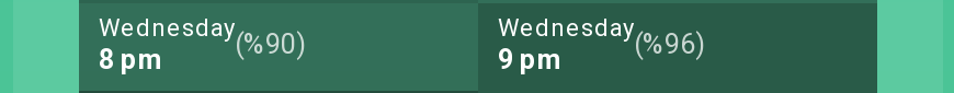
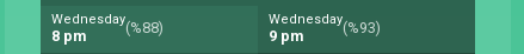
- Wednesday (%90)
+ Wednesday (%88)

- Wednesday (%96)
+ Wednesday (%93)
